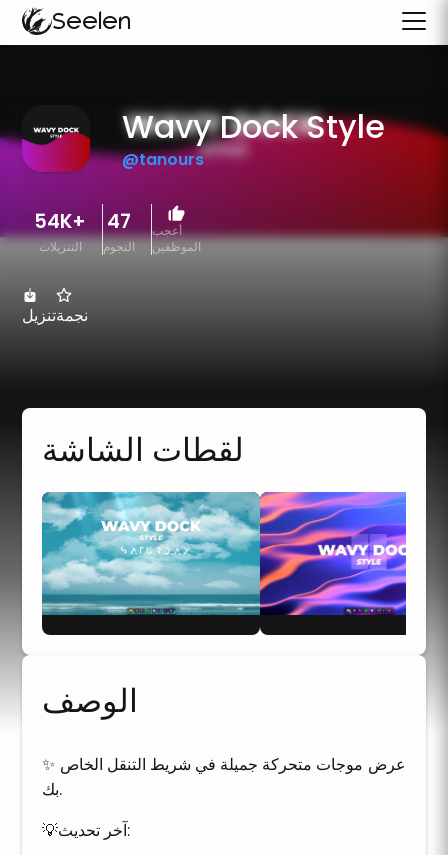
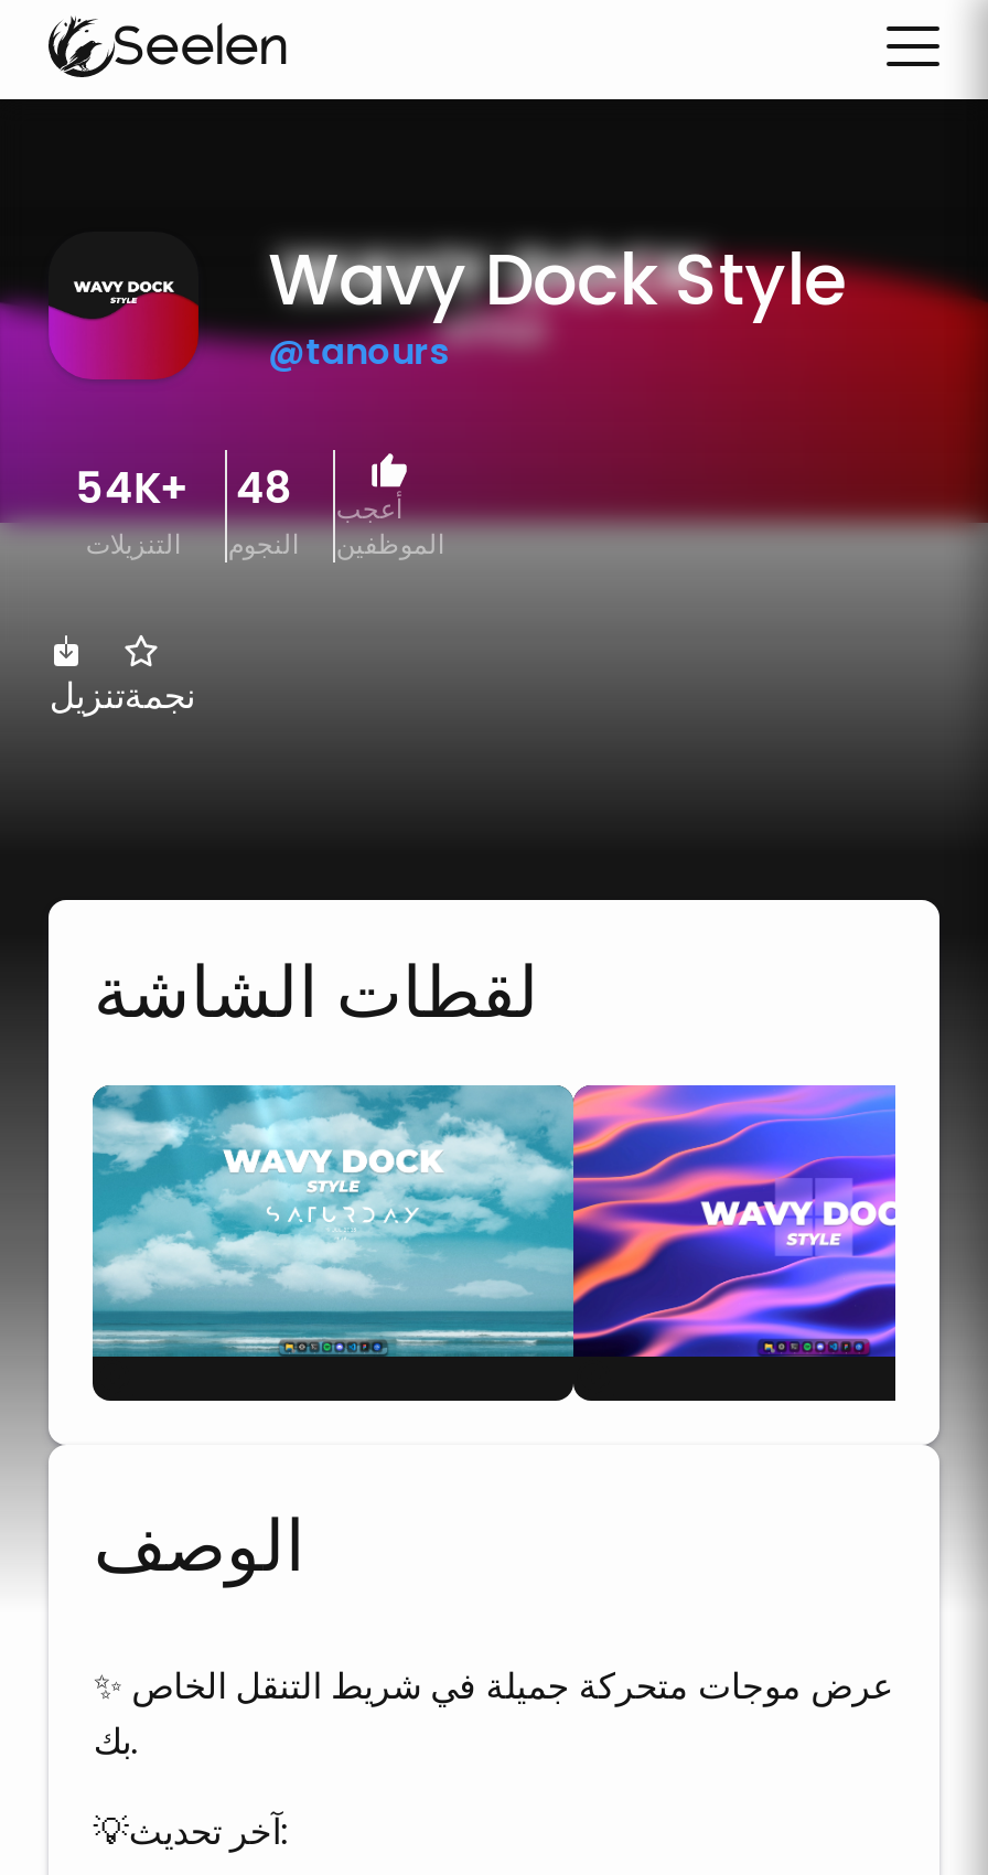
- 47
+ 48
